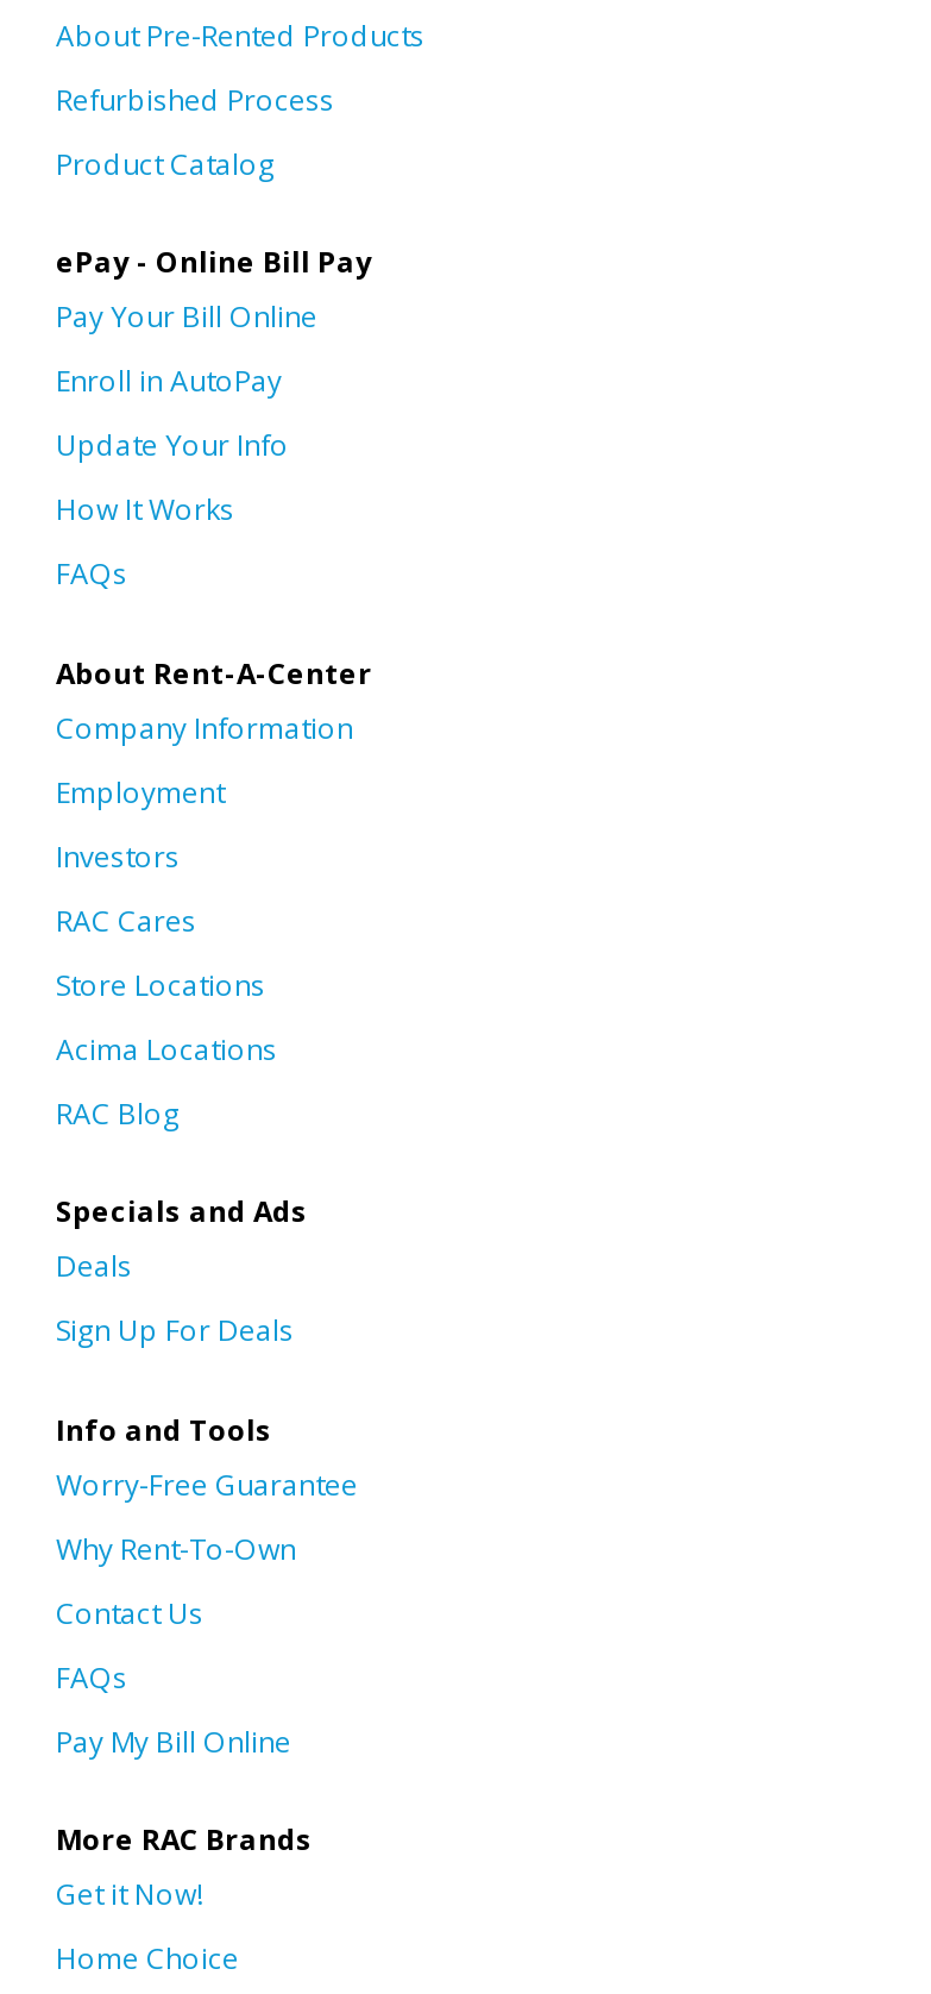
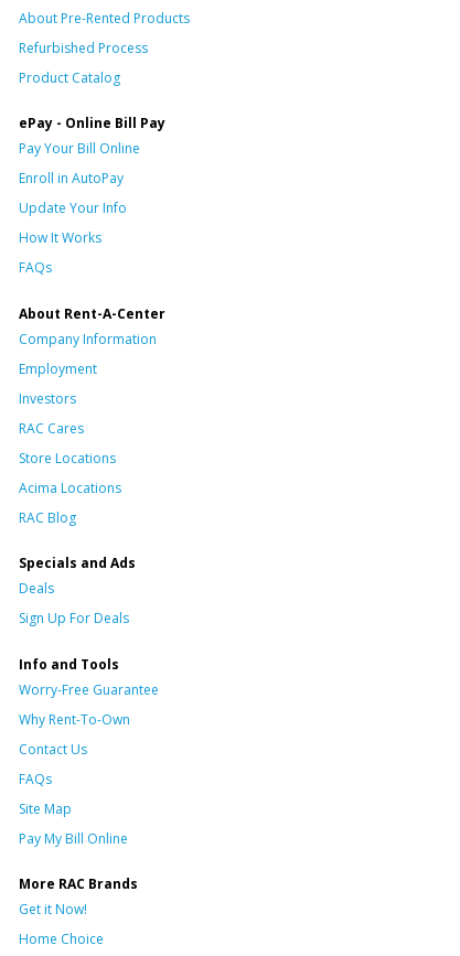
+ Site Map
